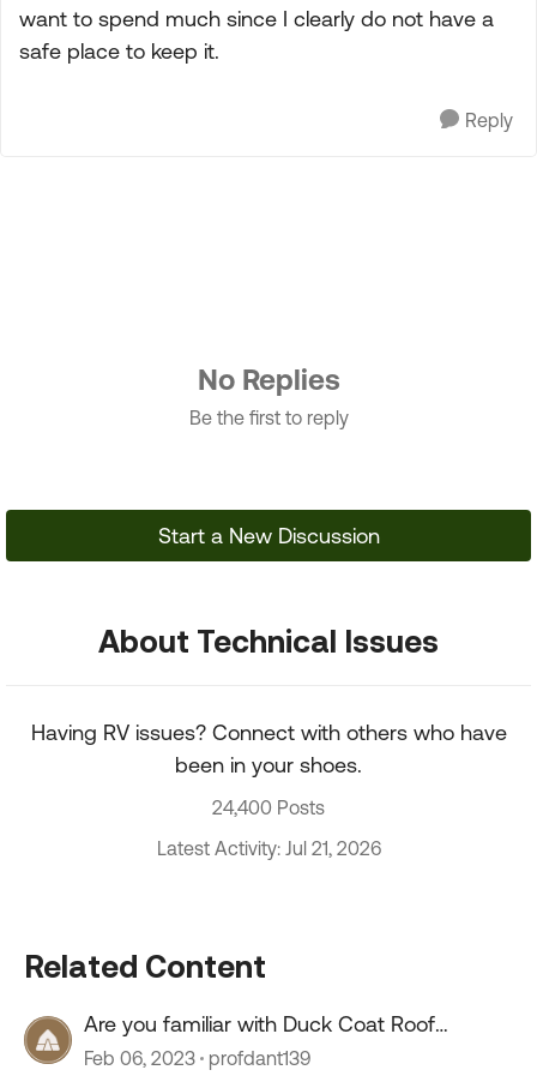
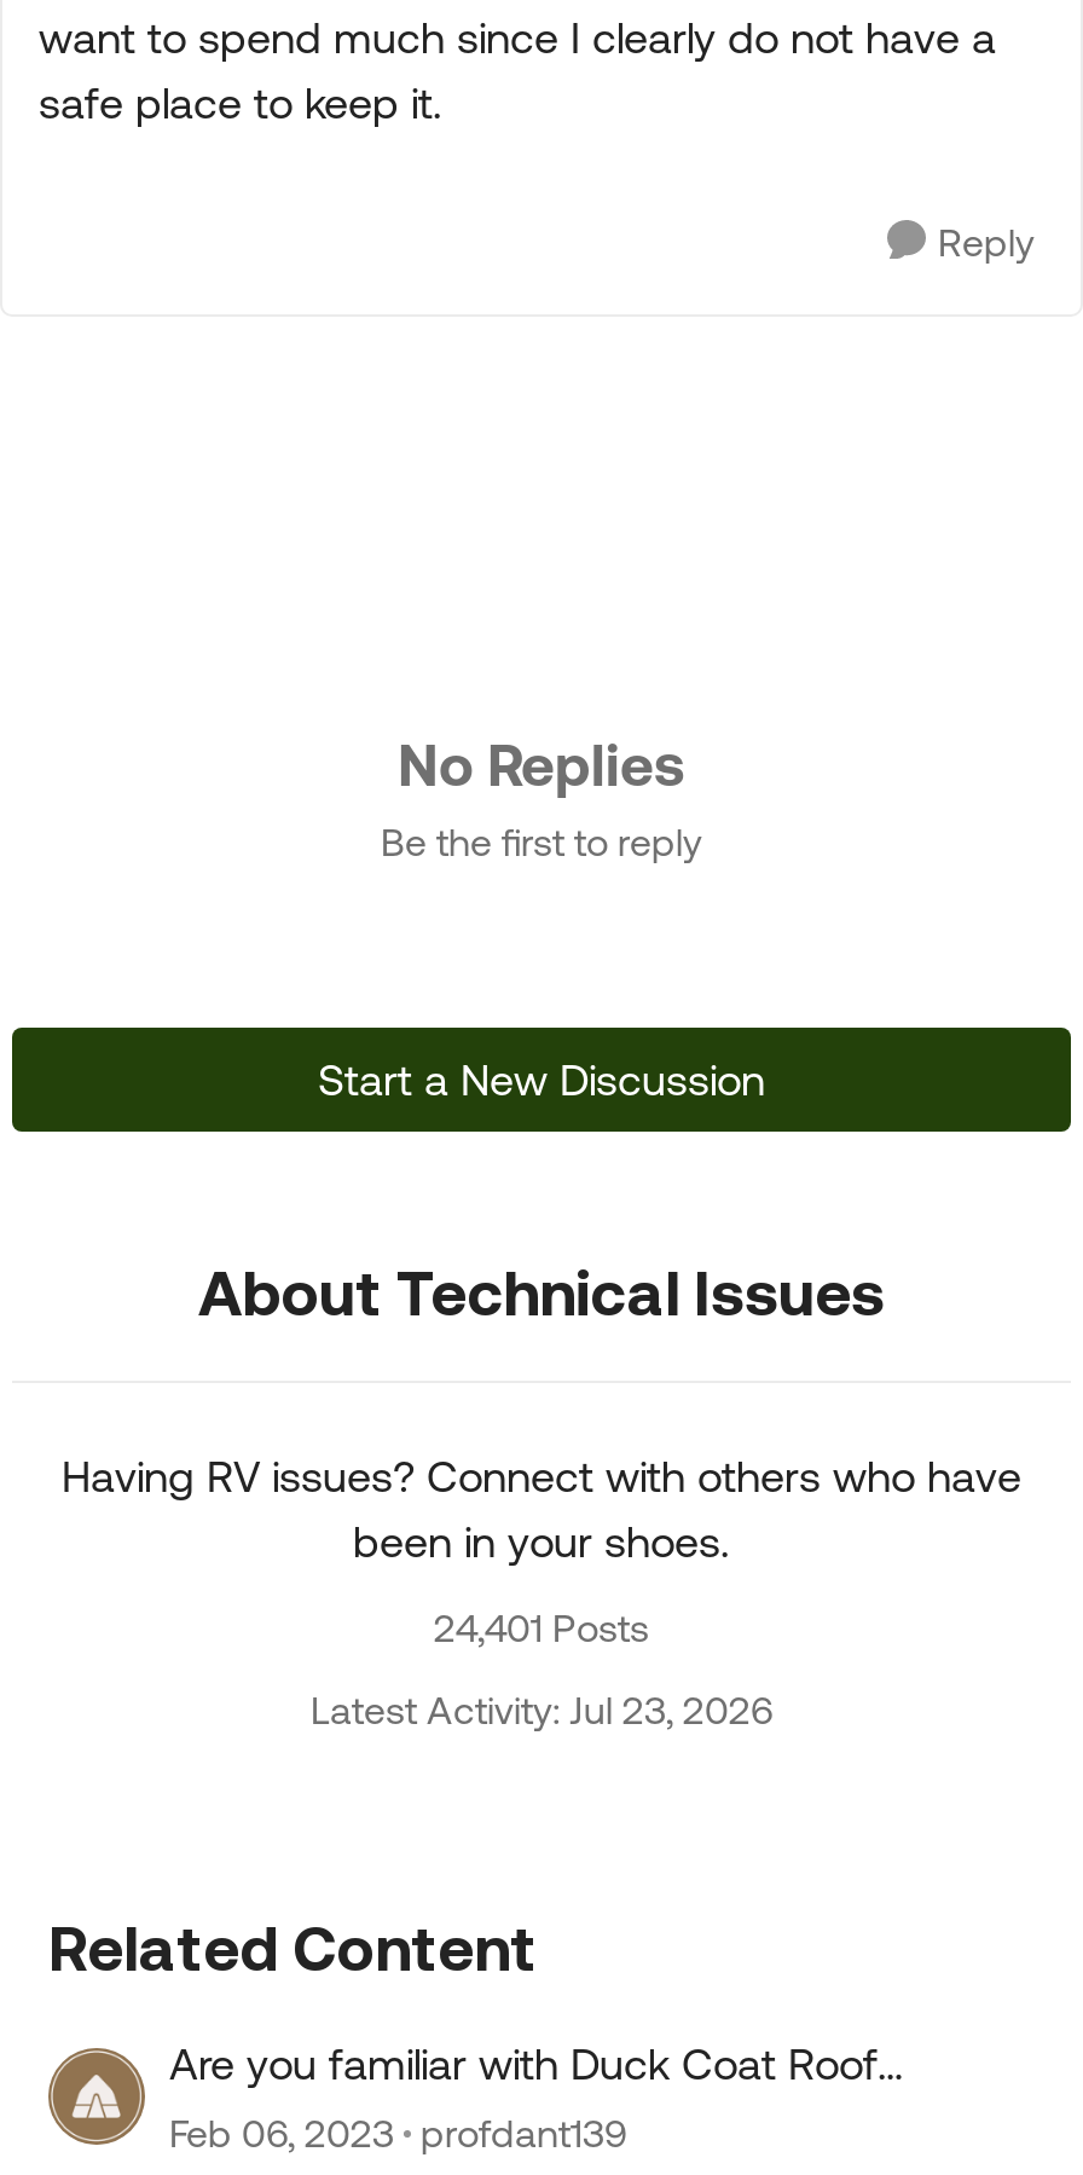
- 24,400 Posts
+ 24,401 Posts

- Latest Activity: Jul 21, 2026
+ Latest Activity: Jul 23, 2026
